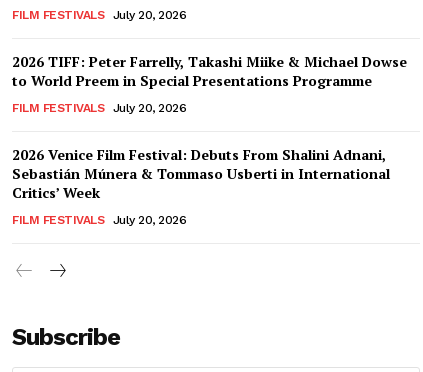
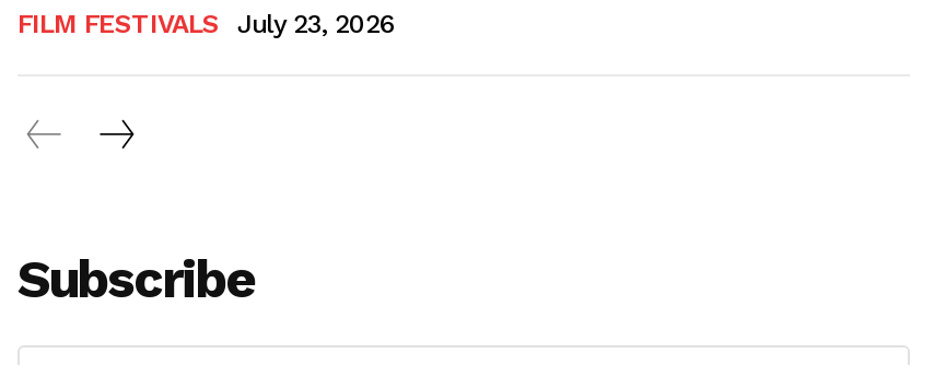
- July 20, 2026
- 2026 TIFF: Peter Farrelly, Takashi Miike & Michael Dowse
- to World Preem in Special Presentations Programme
- FILM FESTIVALS
- July 20, 2026
- 2026 Venice Film Festival: Debuts From Shalini Adnani,
- Sebastián Múnera & Tommaso Usberti in International
- Critics’ Week
- FILM FESTIVALS
- July 20, 2026
+ July 23, 2026
